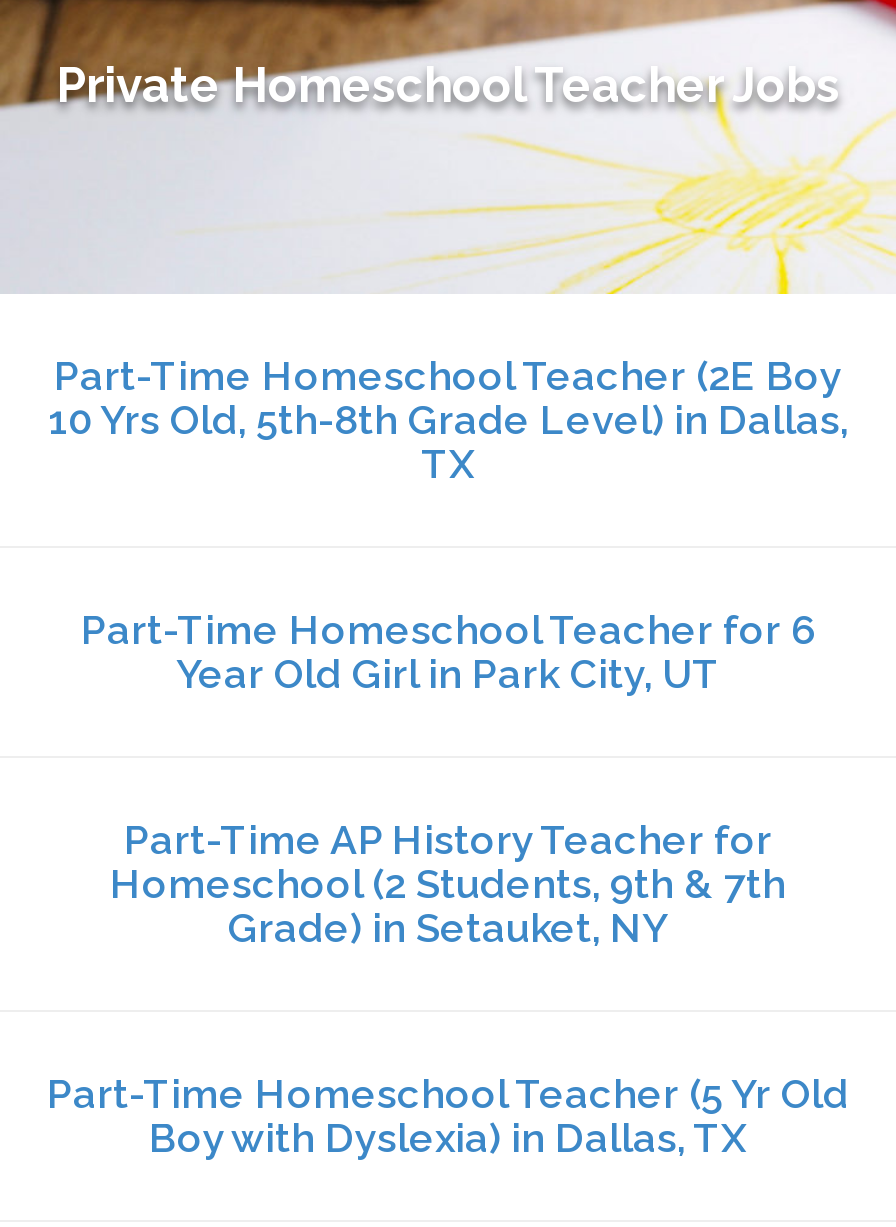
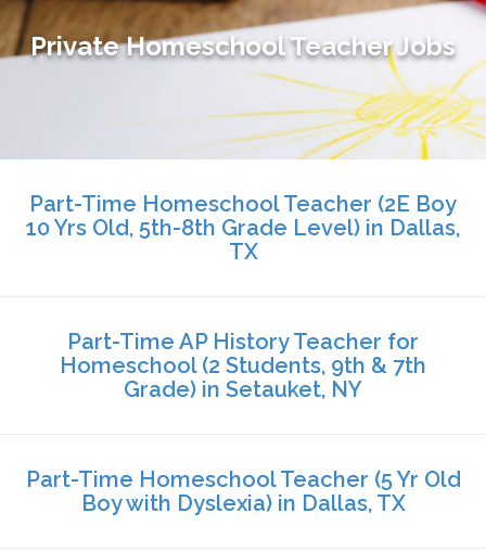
- Part-Time Homeschool Teacher for 6
- Year Old Girl in Park City, UT
